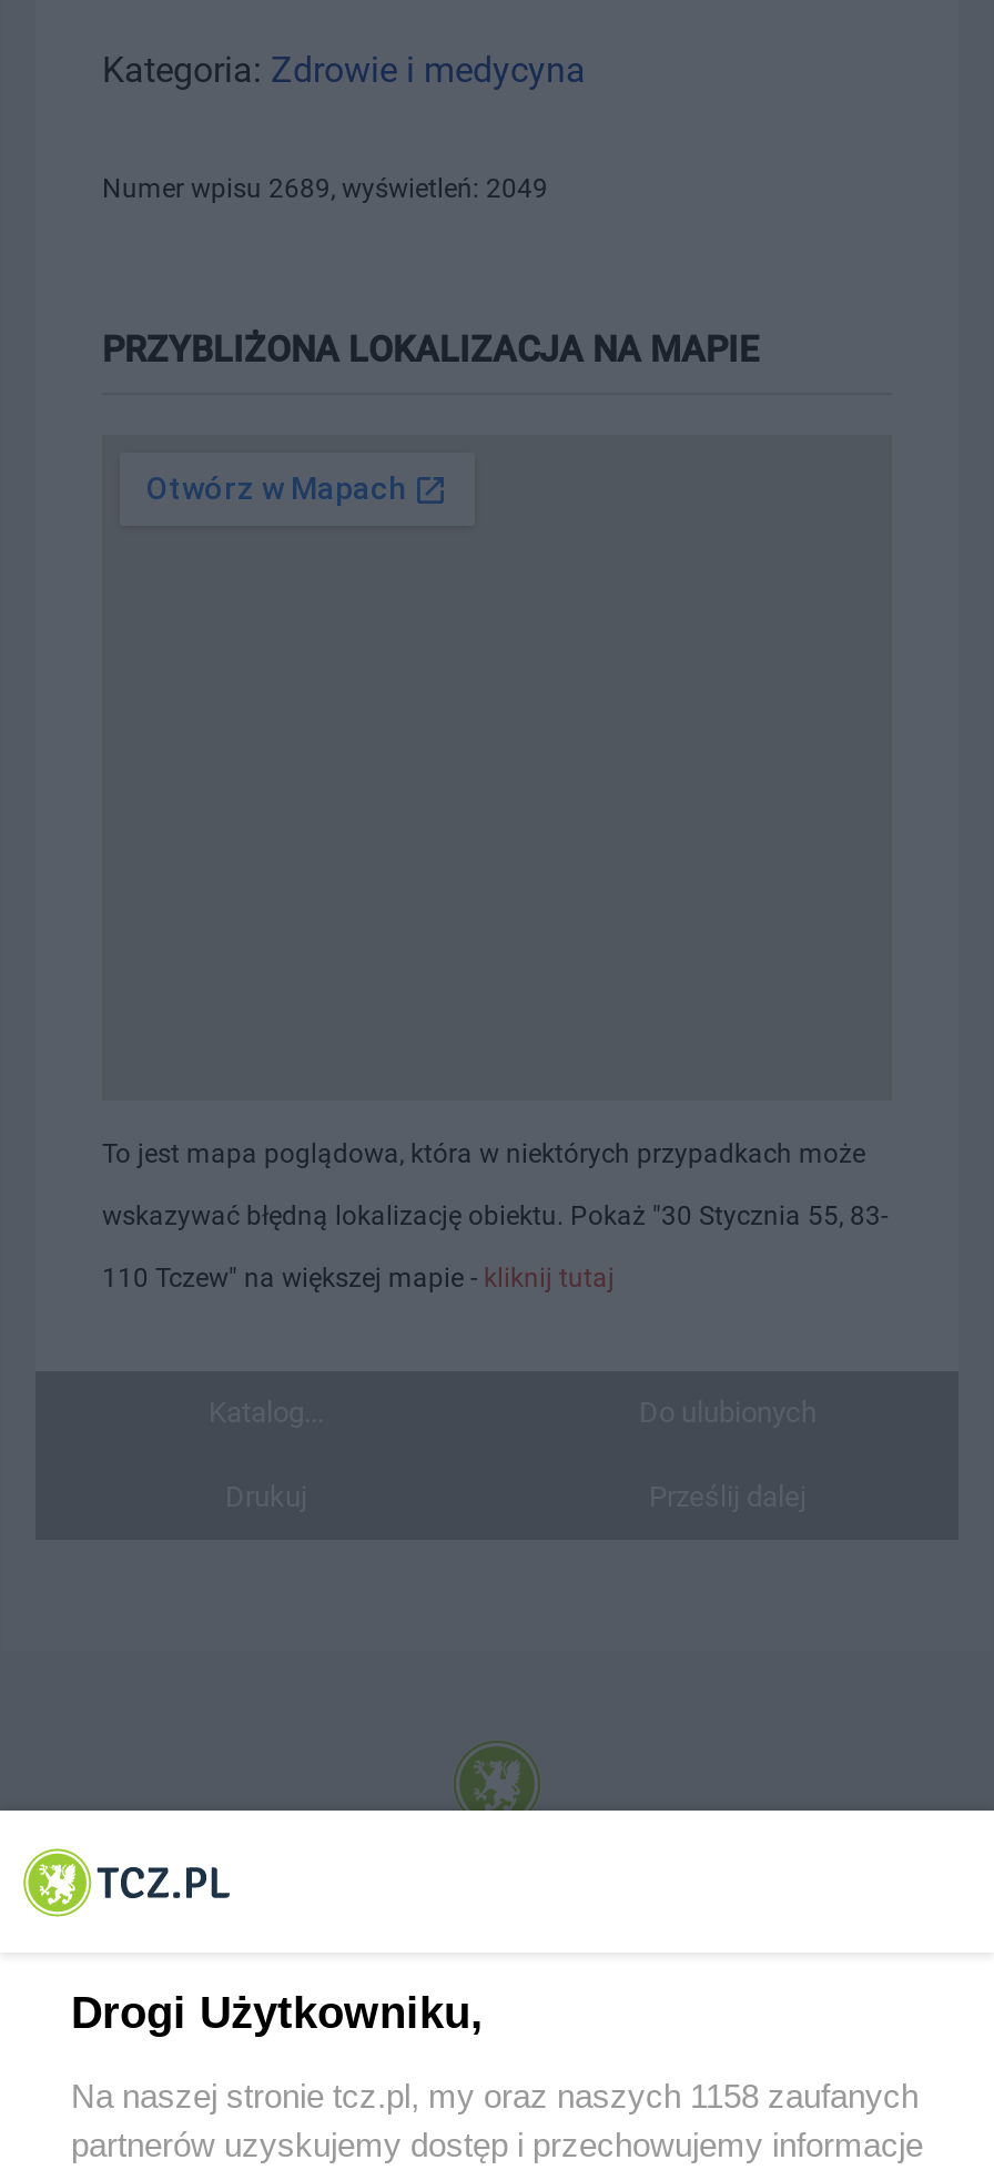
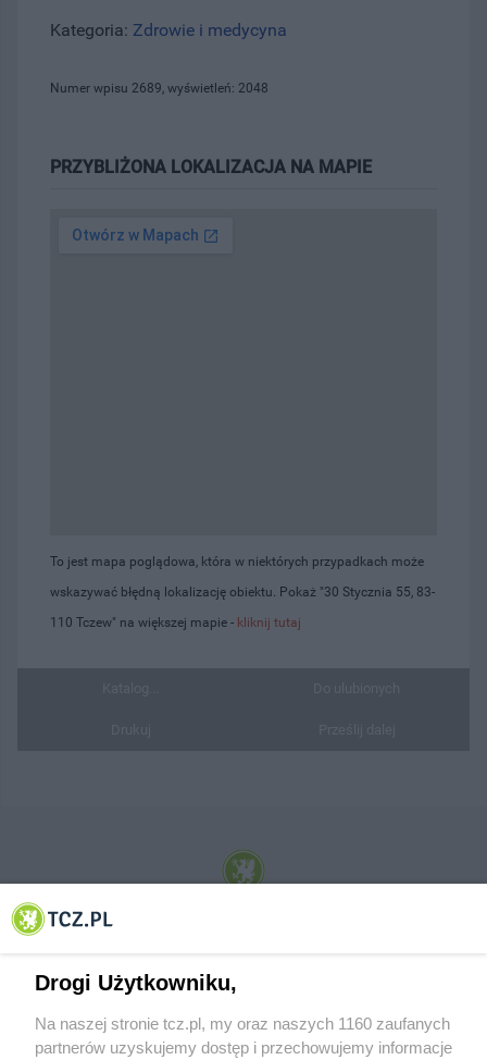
- Numer wpisu 2689, wyświetleń: 2049
+ Numer wpisu 2689, wyświetleń: 2048

- Na naszej stronie tcz.pl, my oraz naszych 1158 zaufanych
+ Na naszej stronie tcz.pl, my oraz naszych 1160 zaufanych
